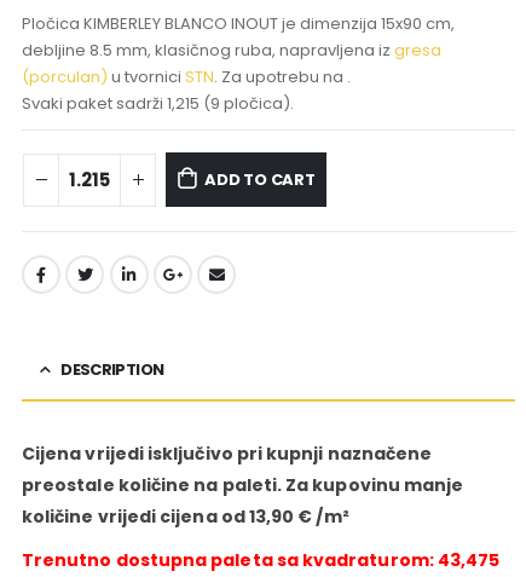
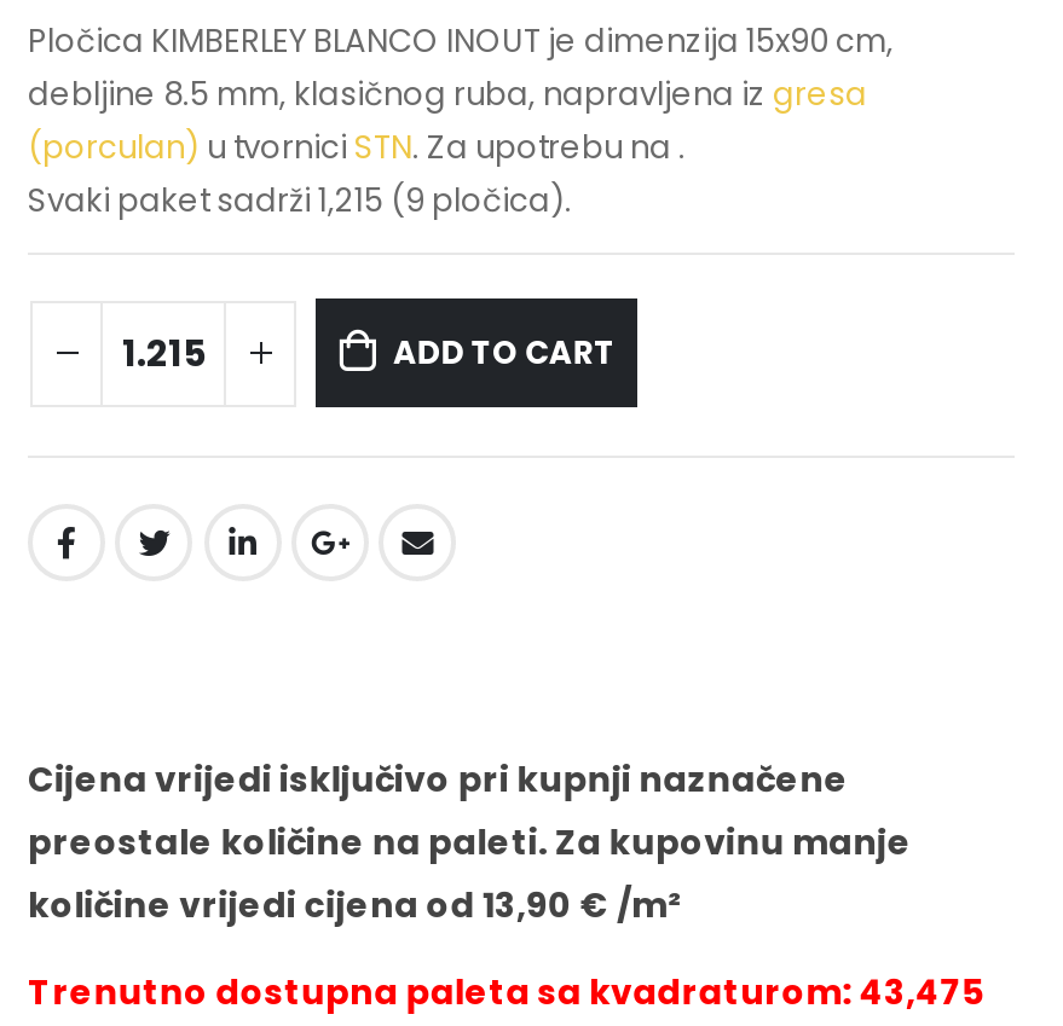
- DESCRIPTION
